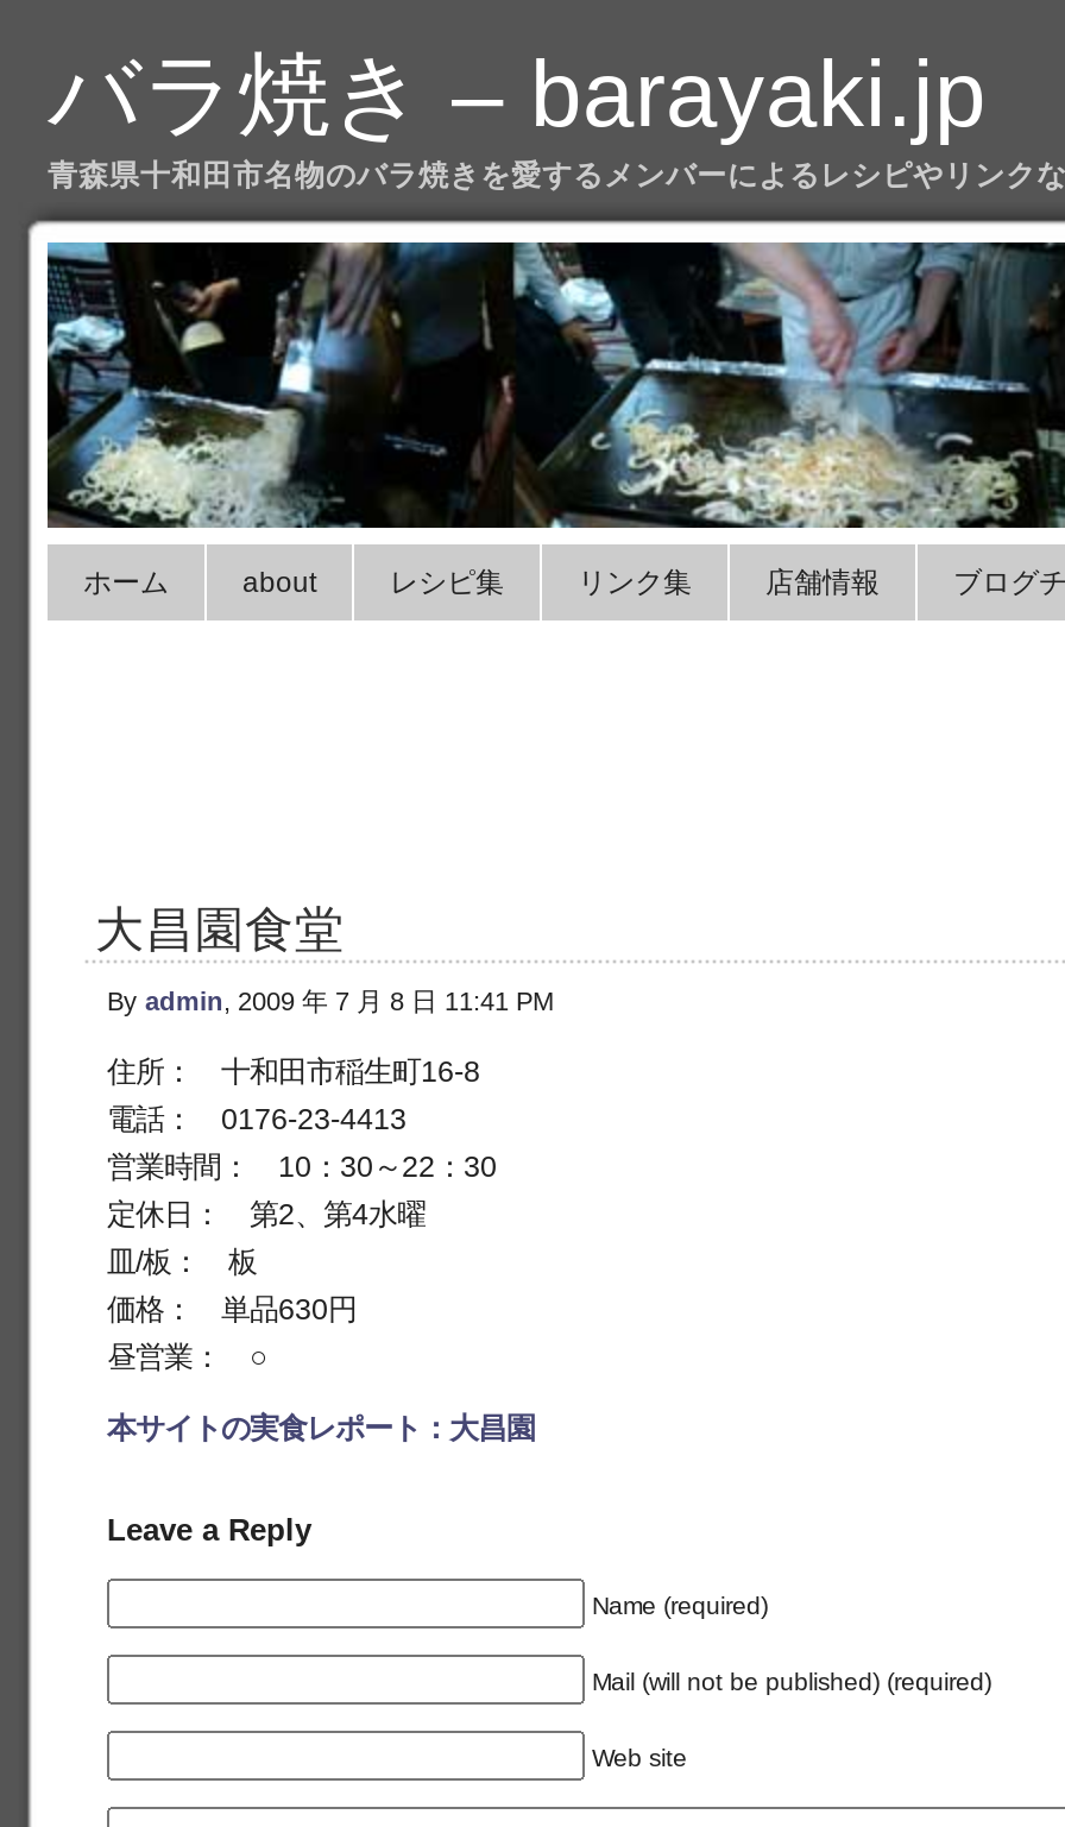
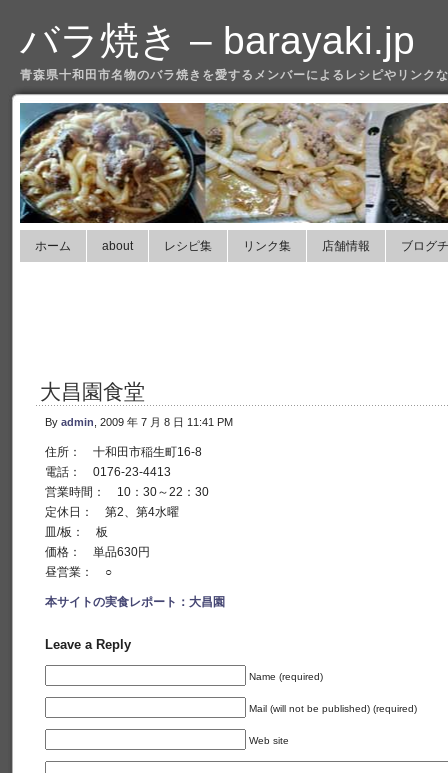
- [image]
+ [image]
